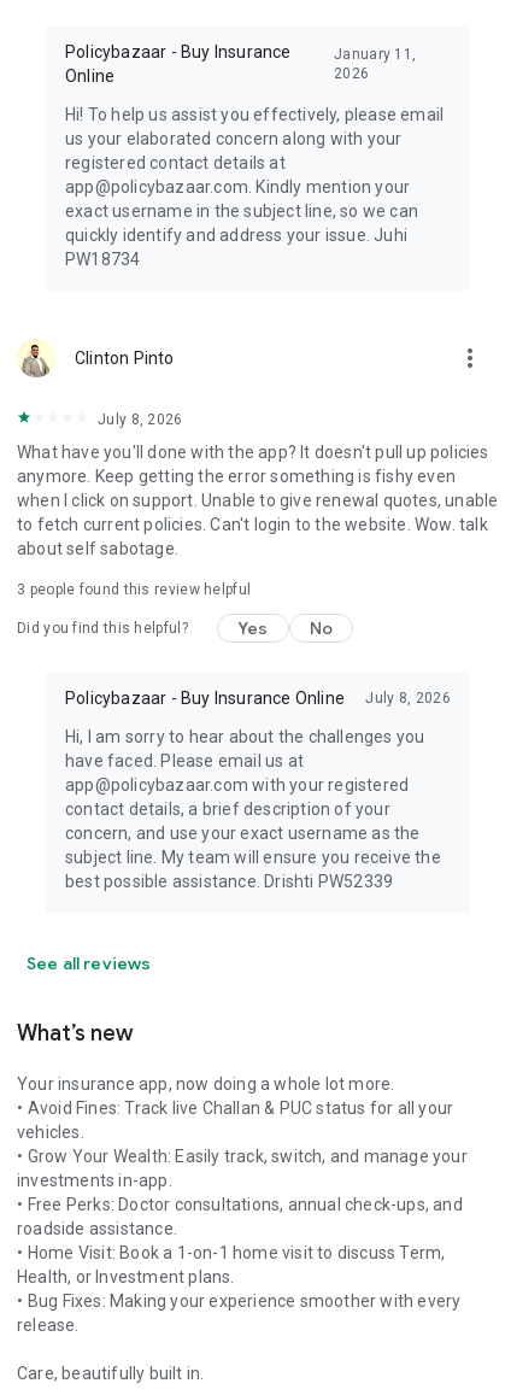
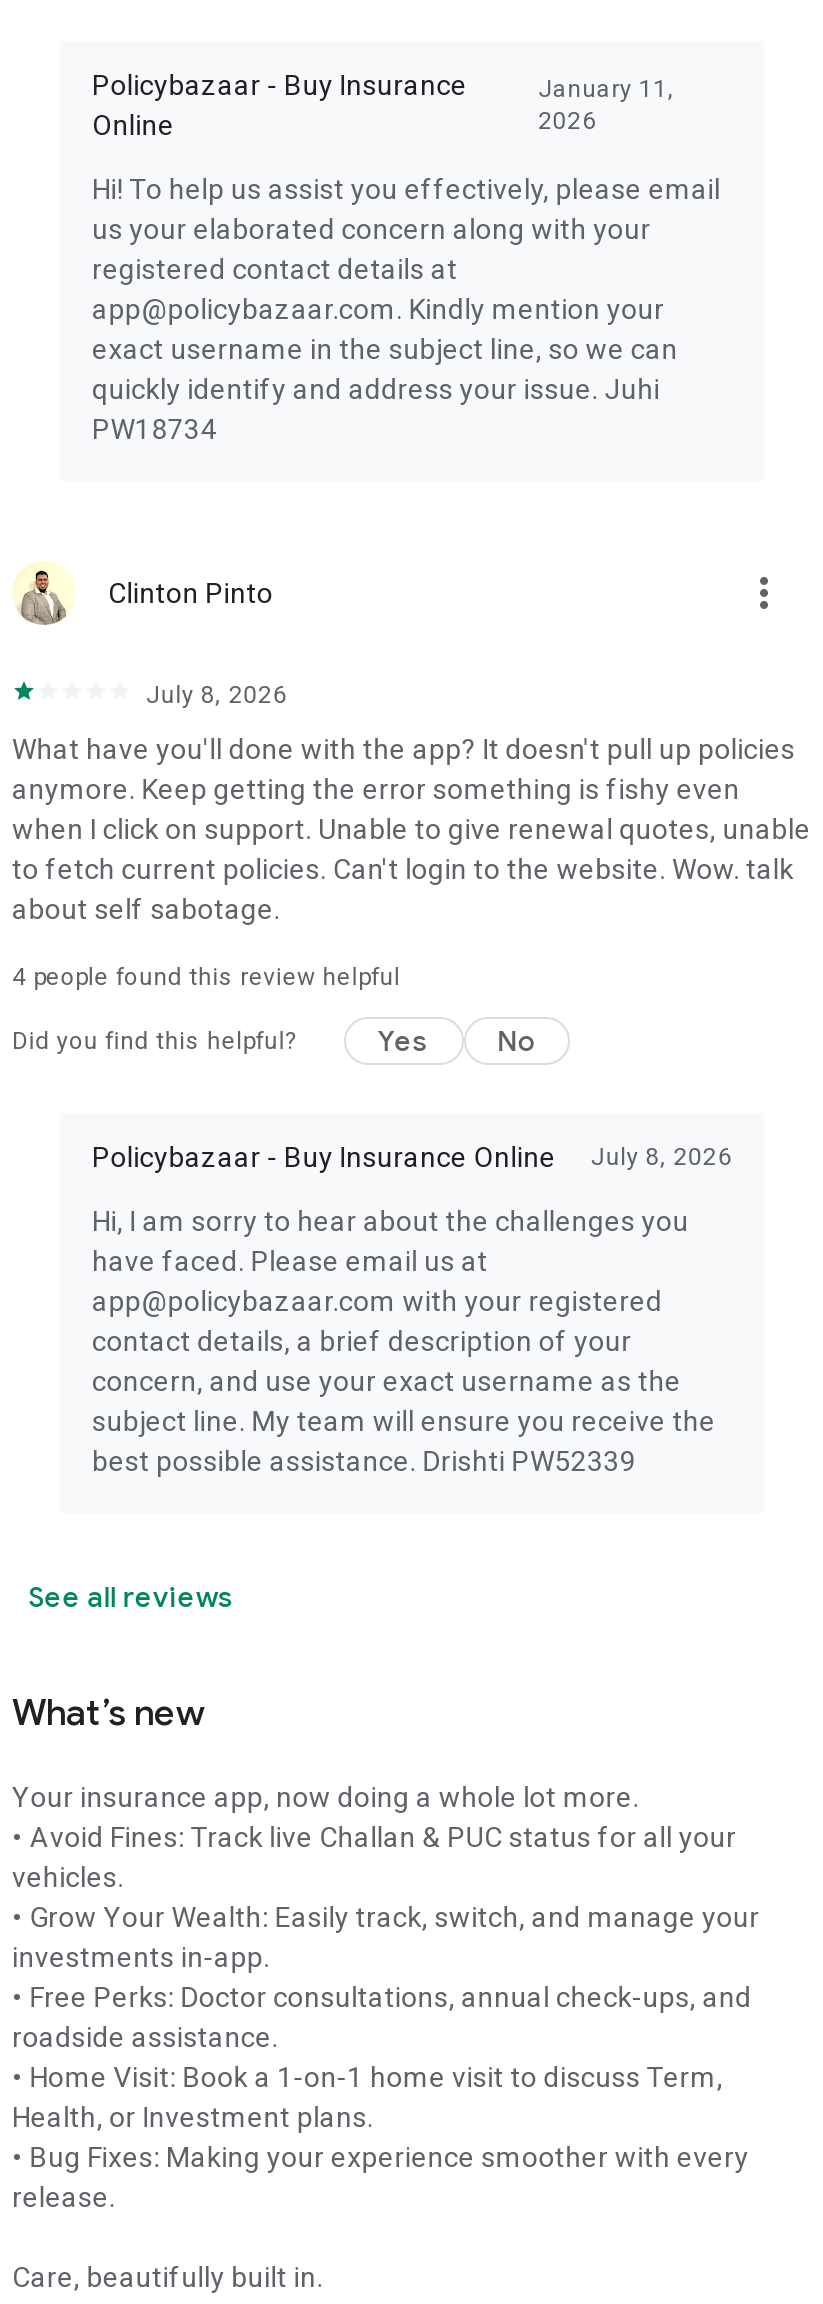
- 3 people found this review helpful
+ 4 people found this review helpful
